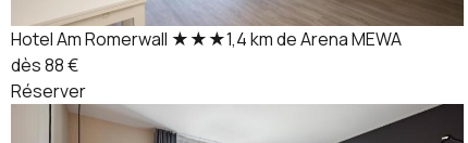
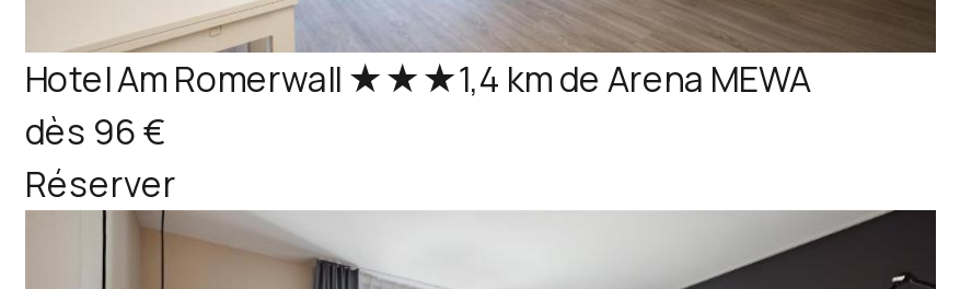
- dès 88 €
+ dès 96 €
